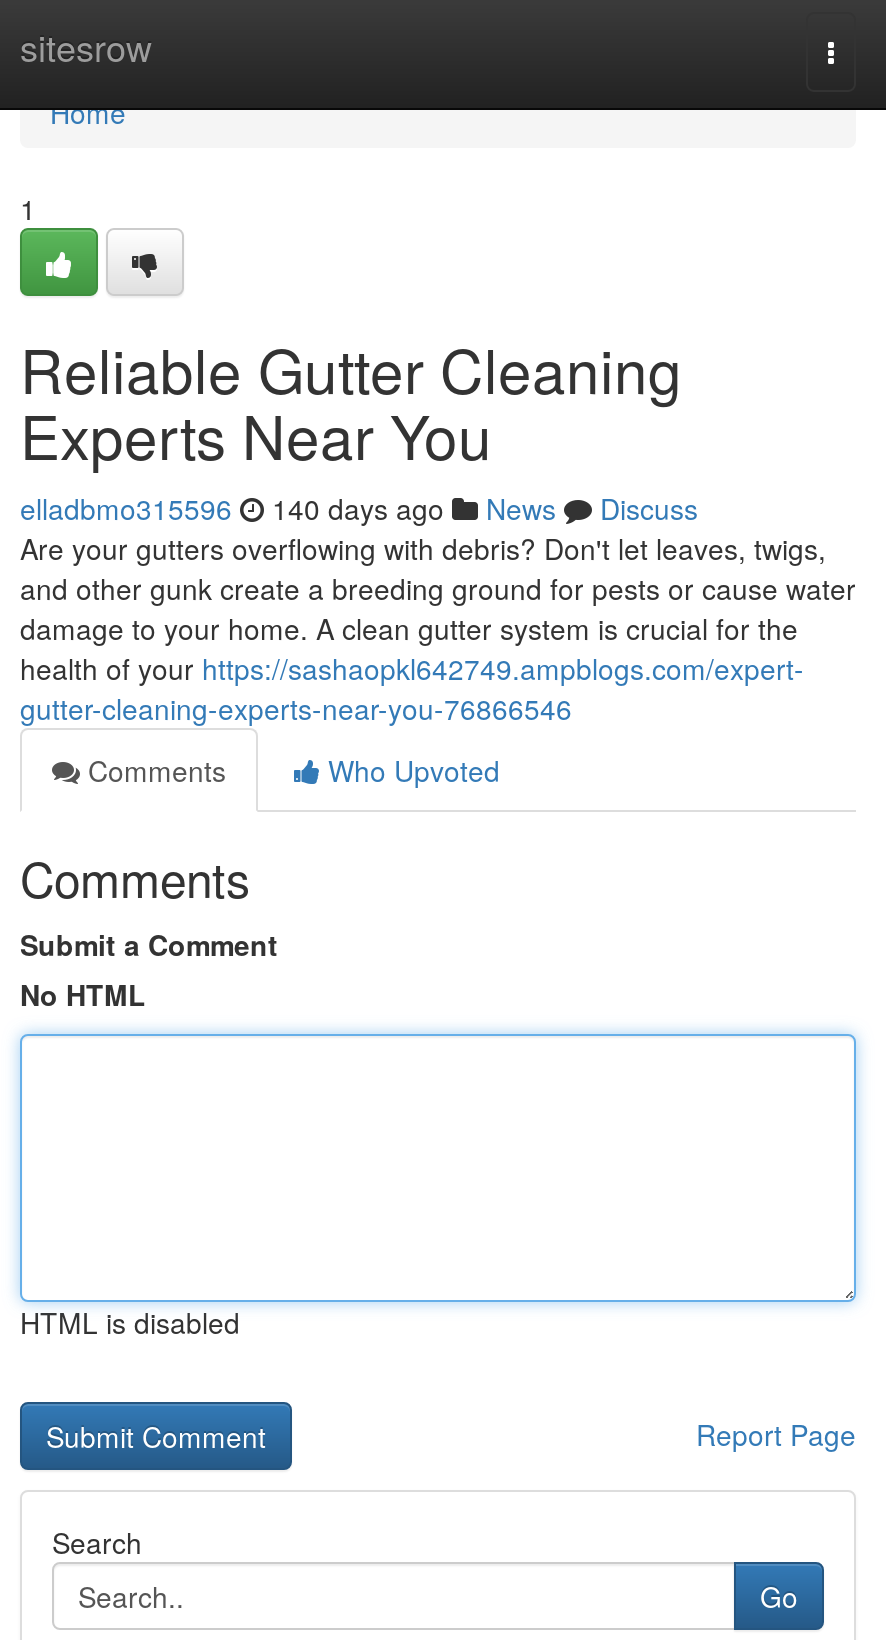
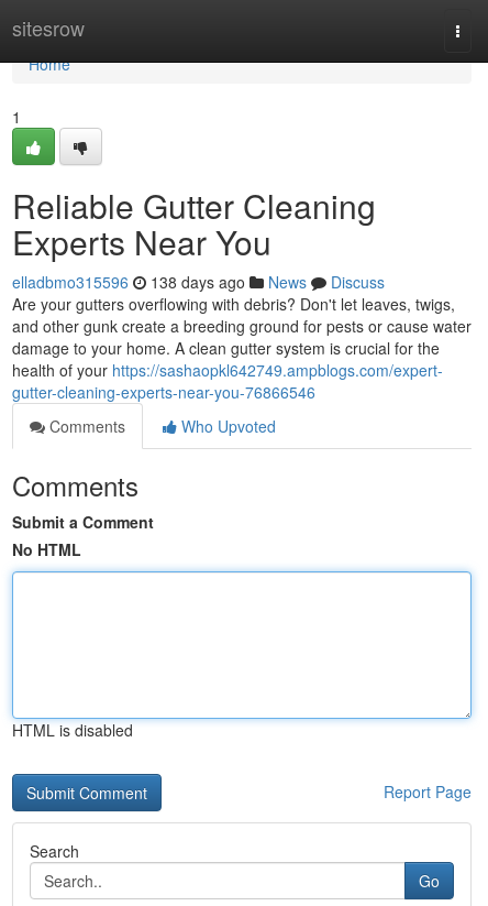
- elladbmo315596 140 days ago News Discuss
+ elladbmo315596 138 days ago News Discuss
